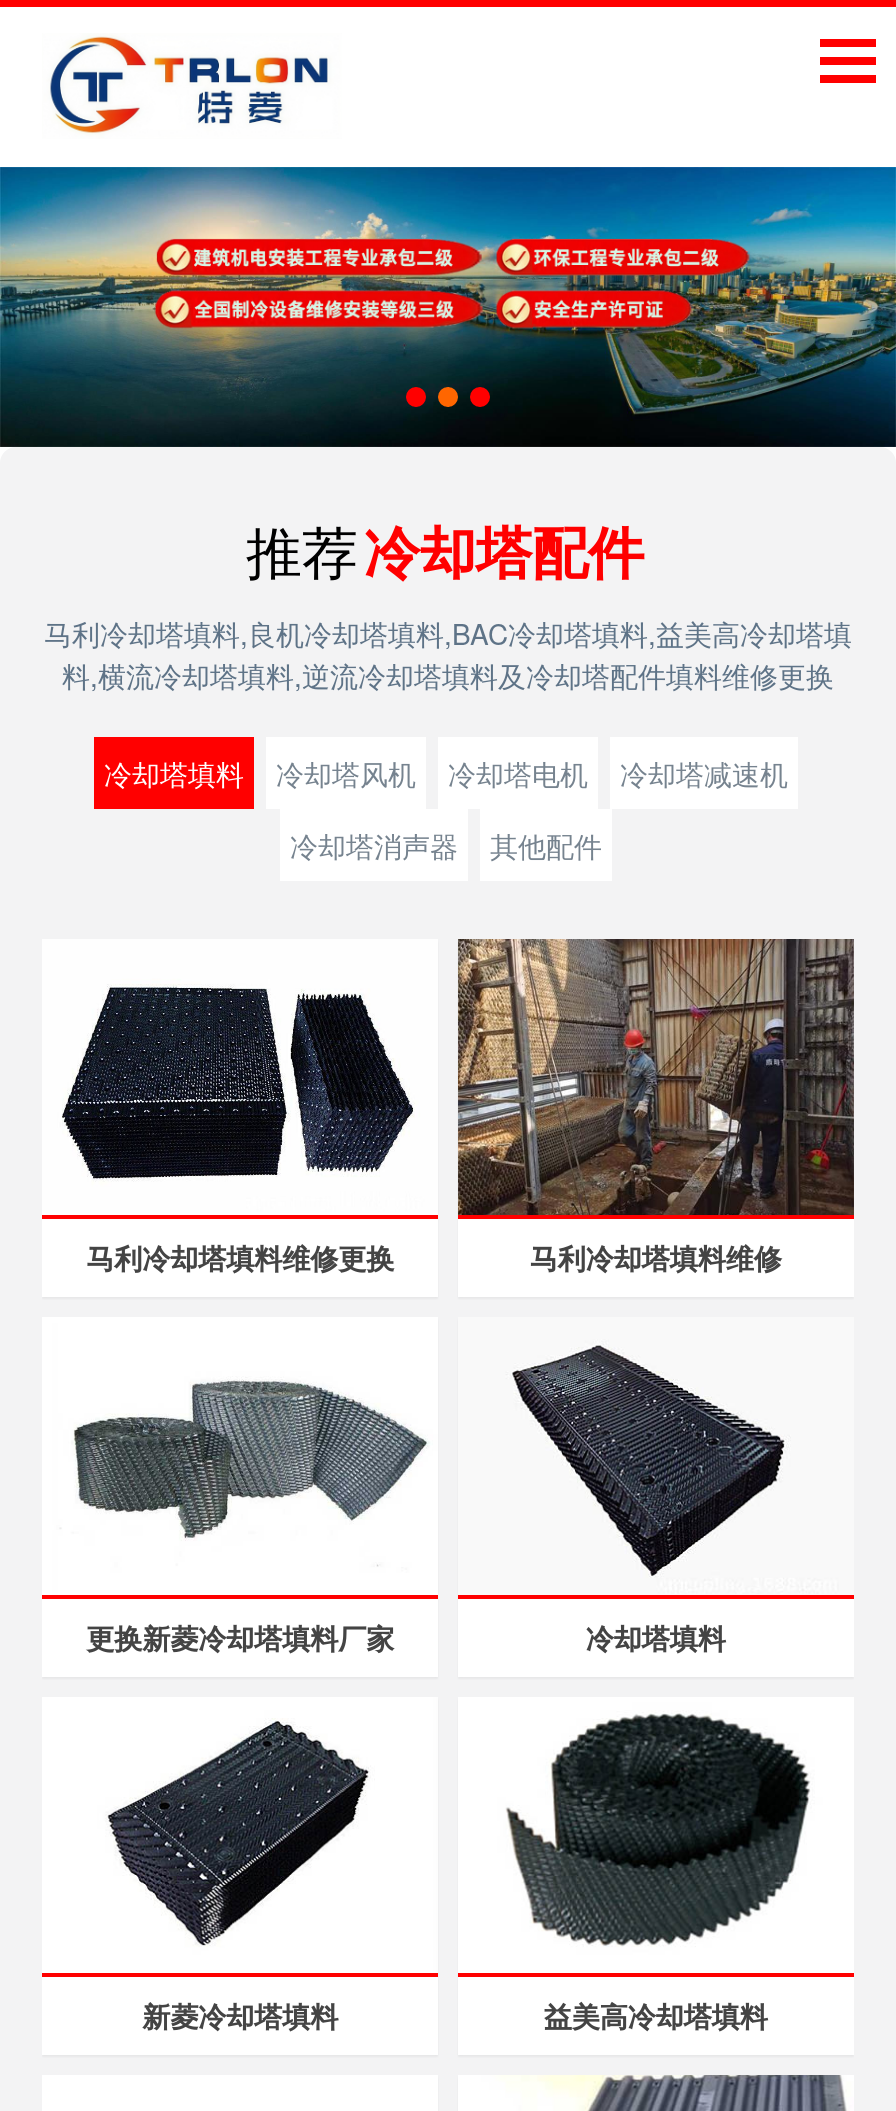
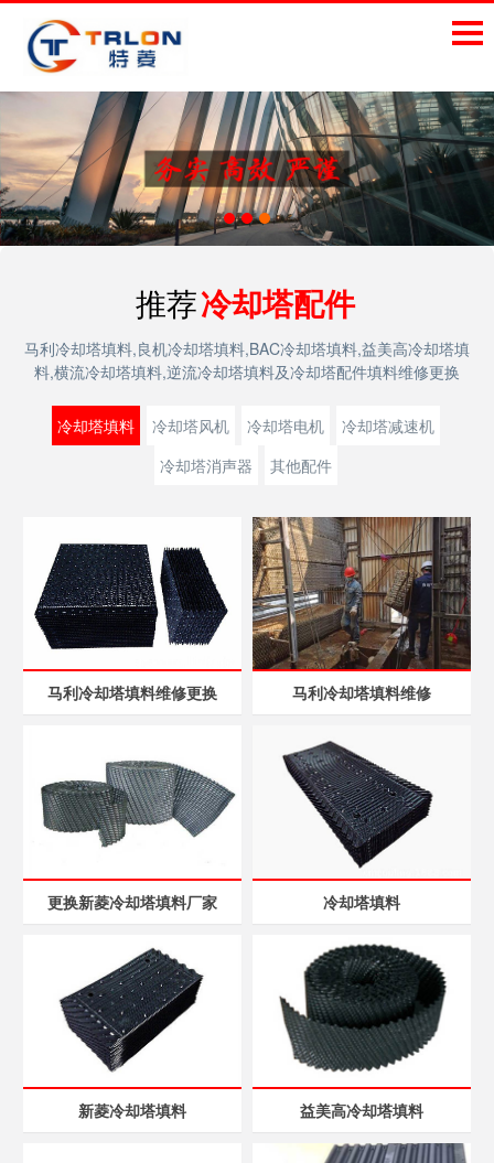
- [image]
+ [image]
